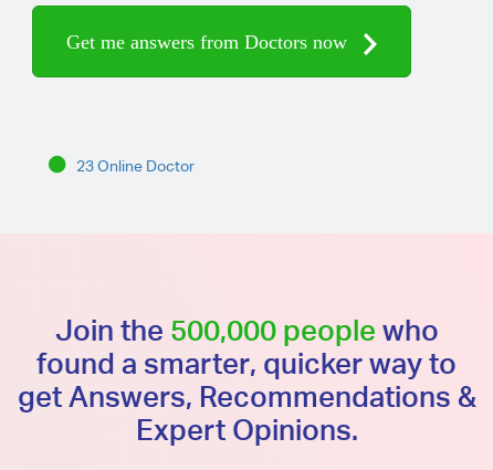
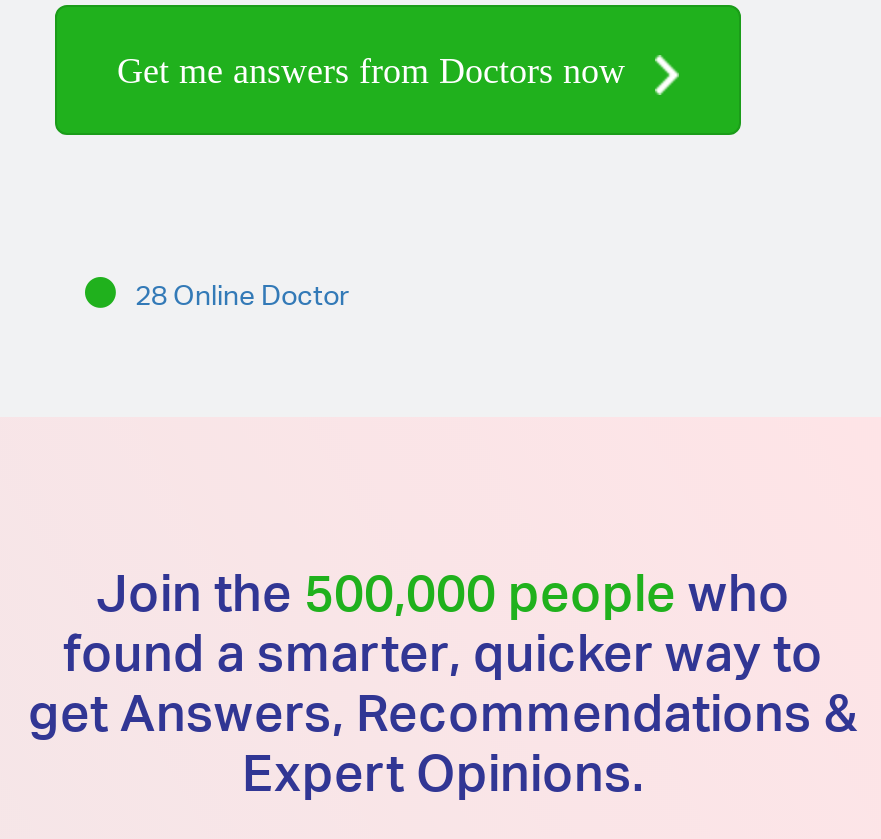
- 23 Online Doctor
+ 28 Online Doctor
